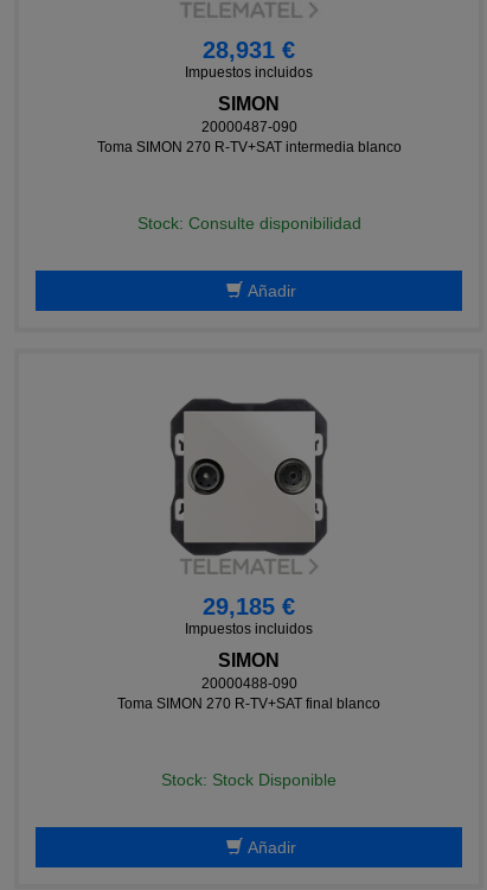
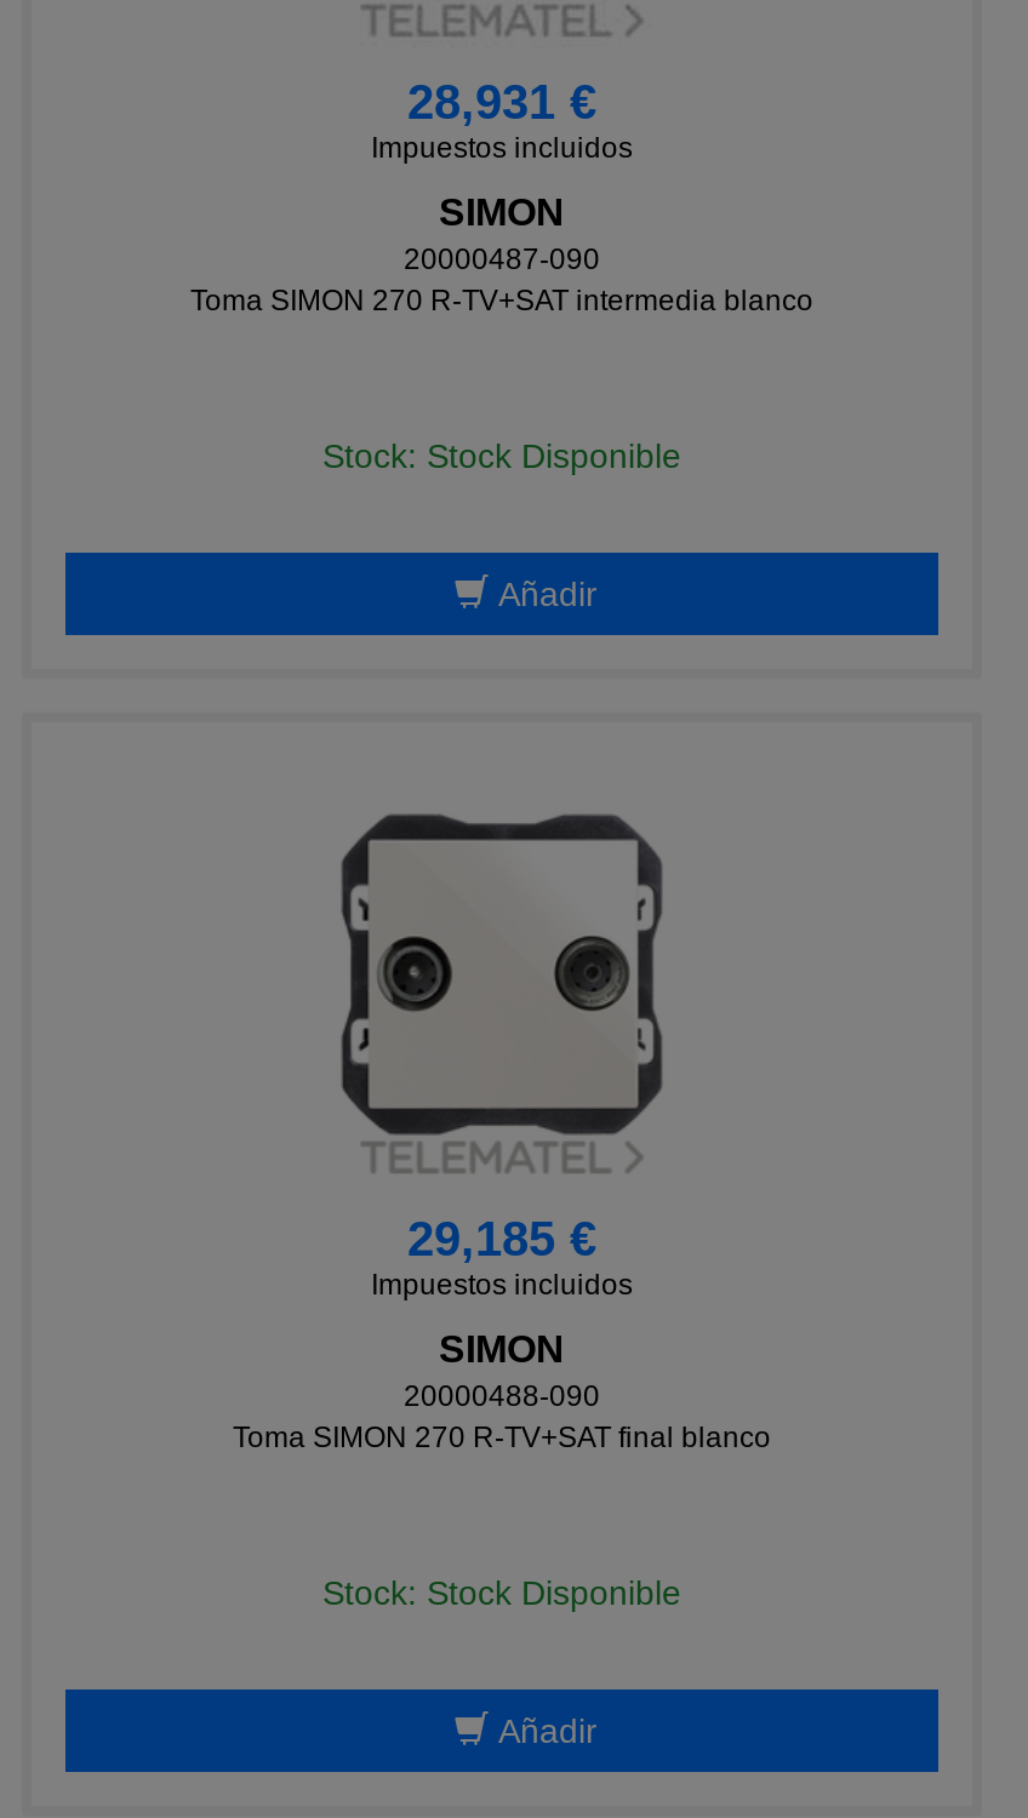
- Stock: Consulte disponibilidad
+ Stock: Stock Disponible
